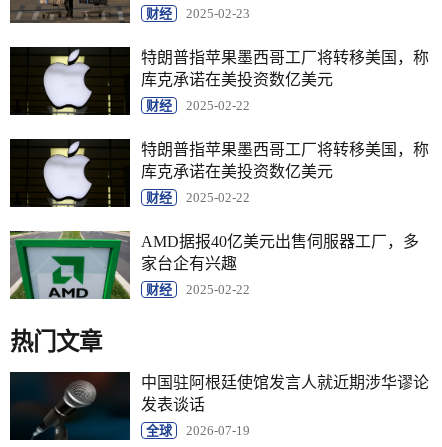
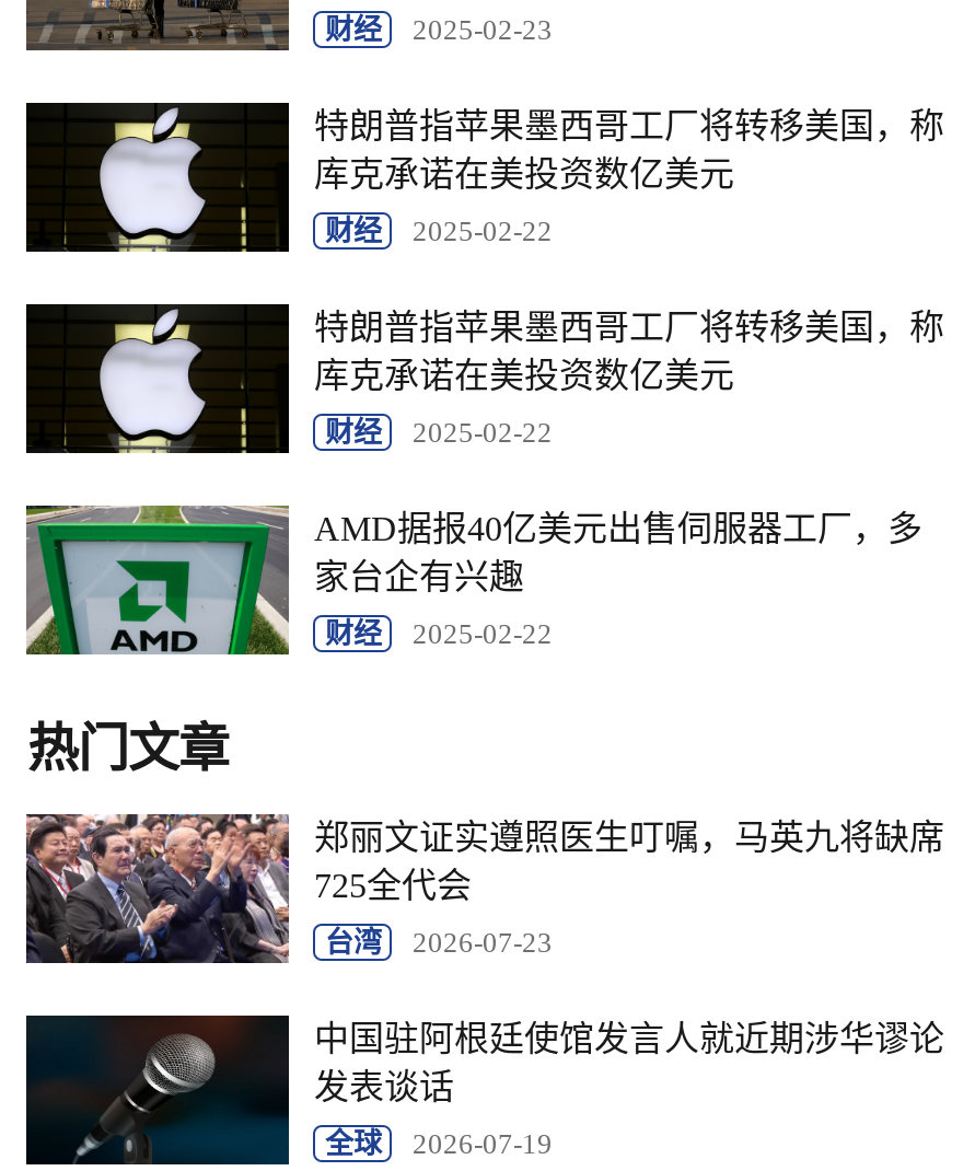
+ [image]
+ 郑丽文证实遵照医生叮嘱，马英九将缺席
+ 725全代会
+ 台湾
+ 2026-07-23
